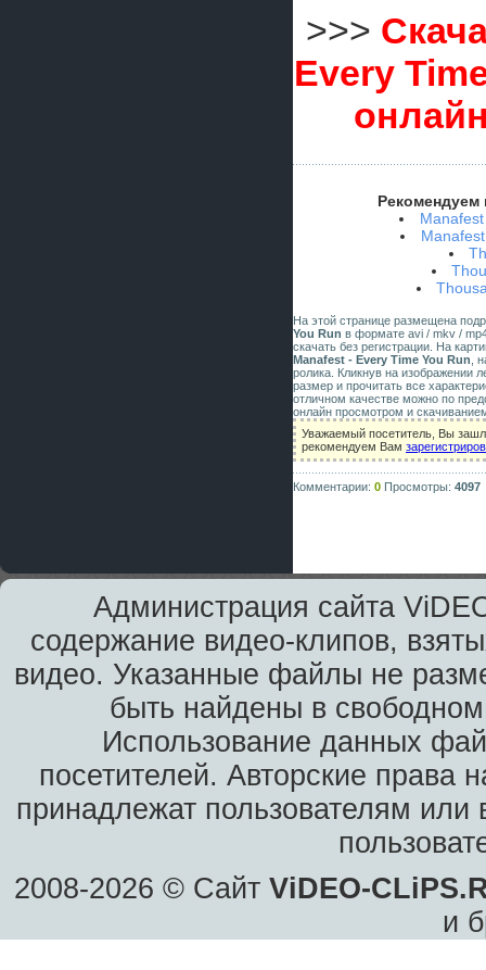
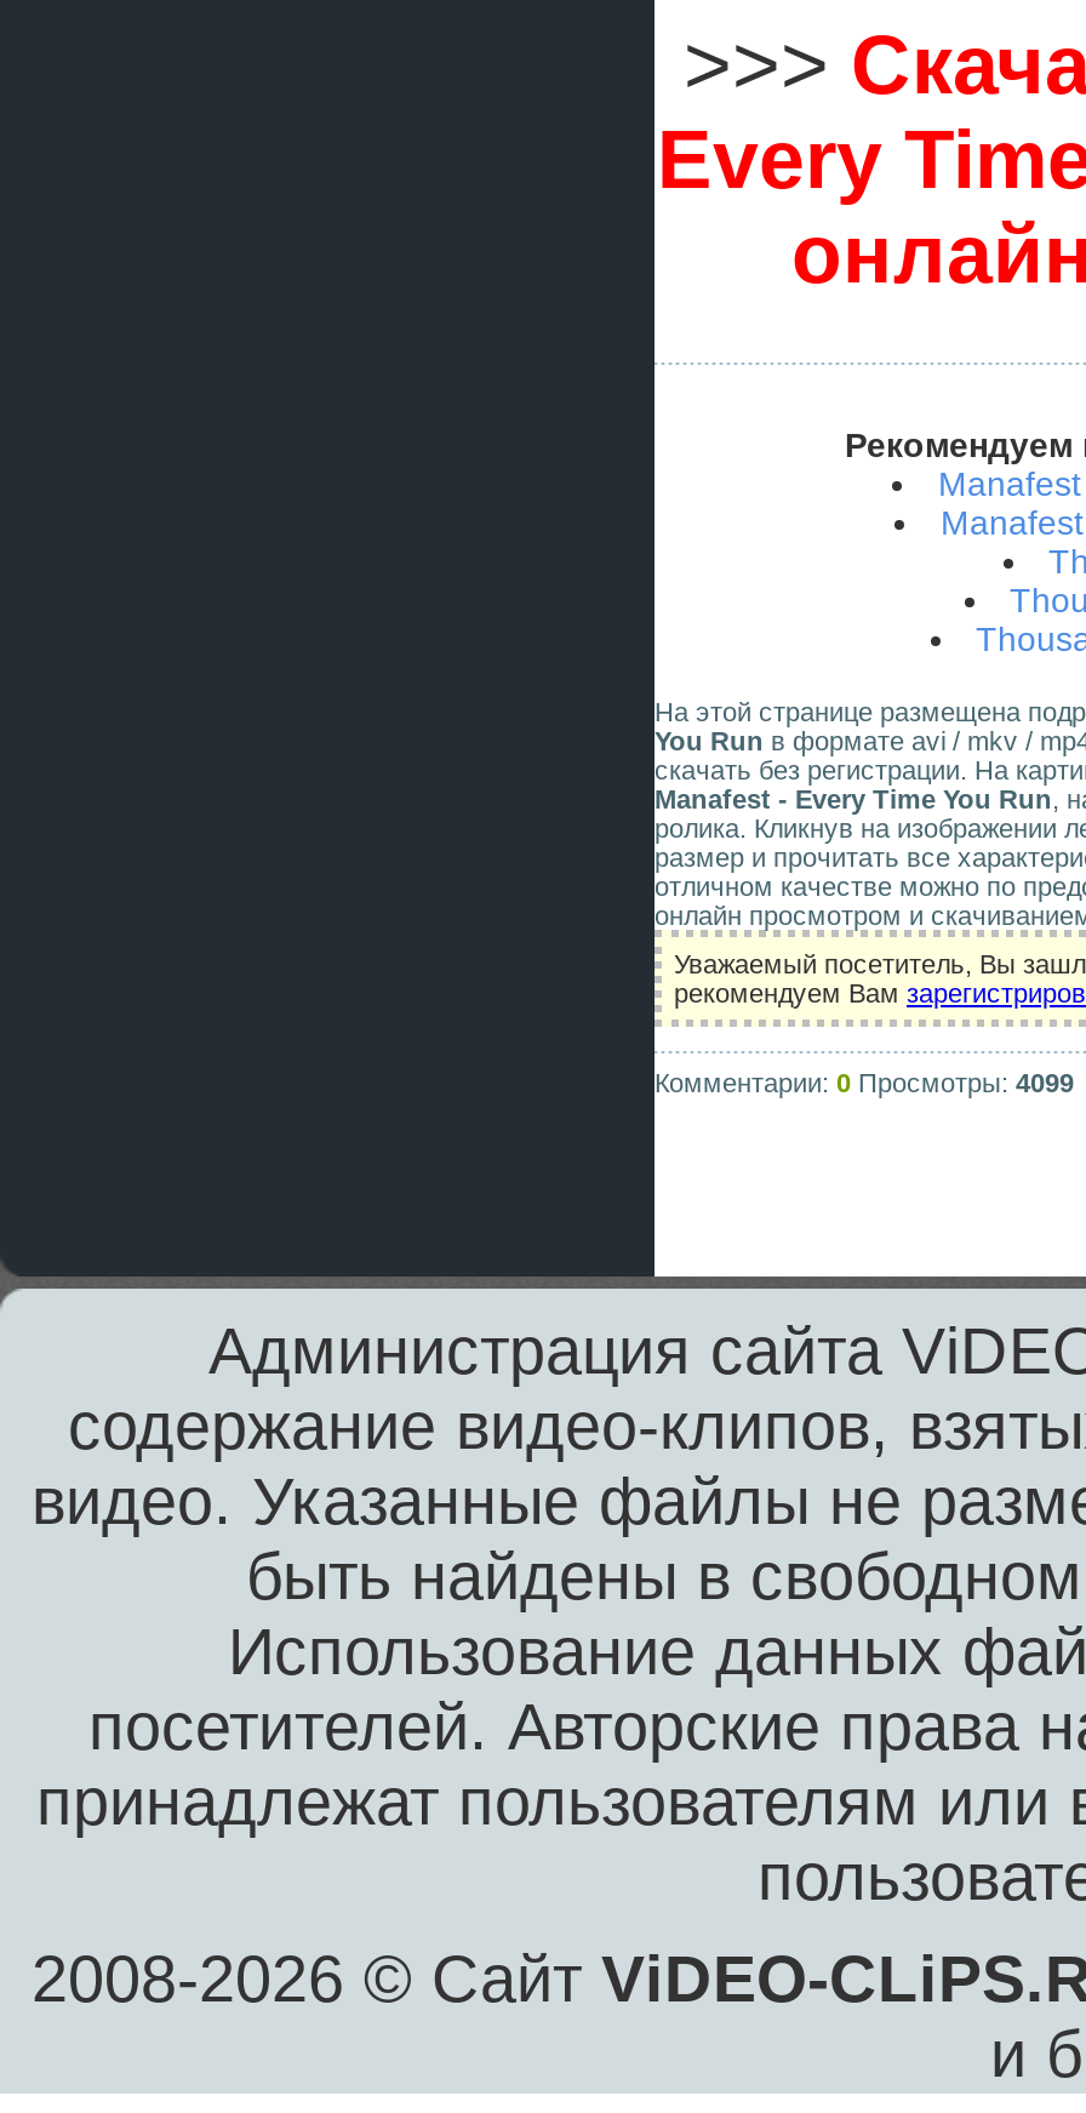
- Комментарии: 0 Просмотры: 4097
+ Комментарии: 0 Просмотры: 4099
